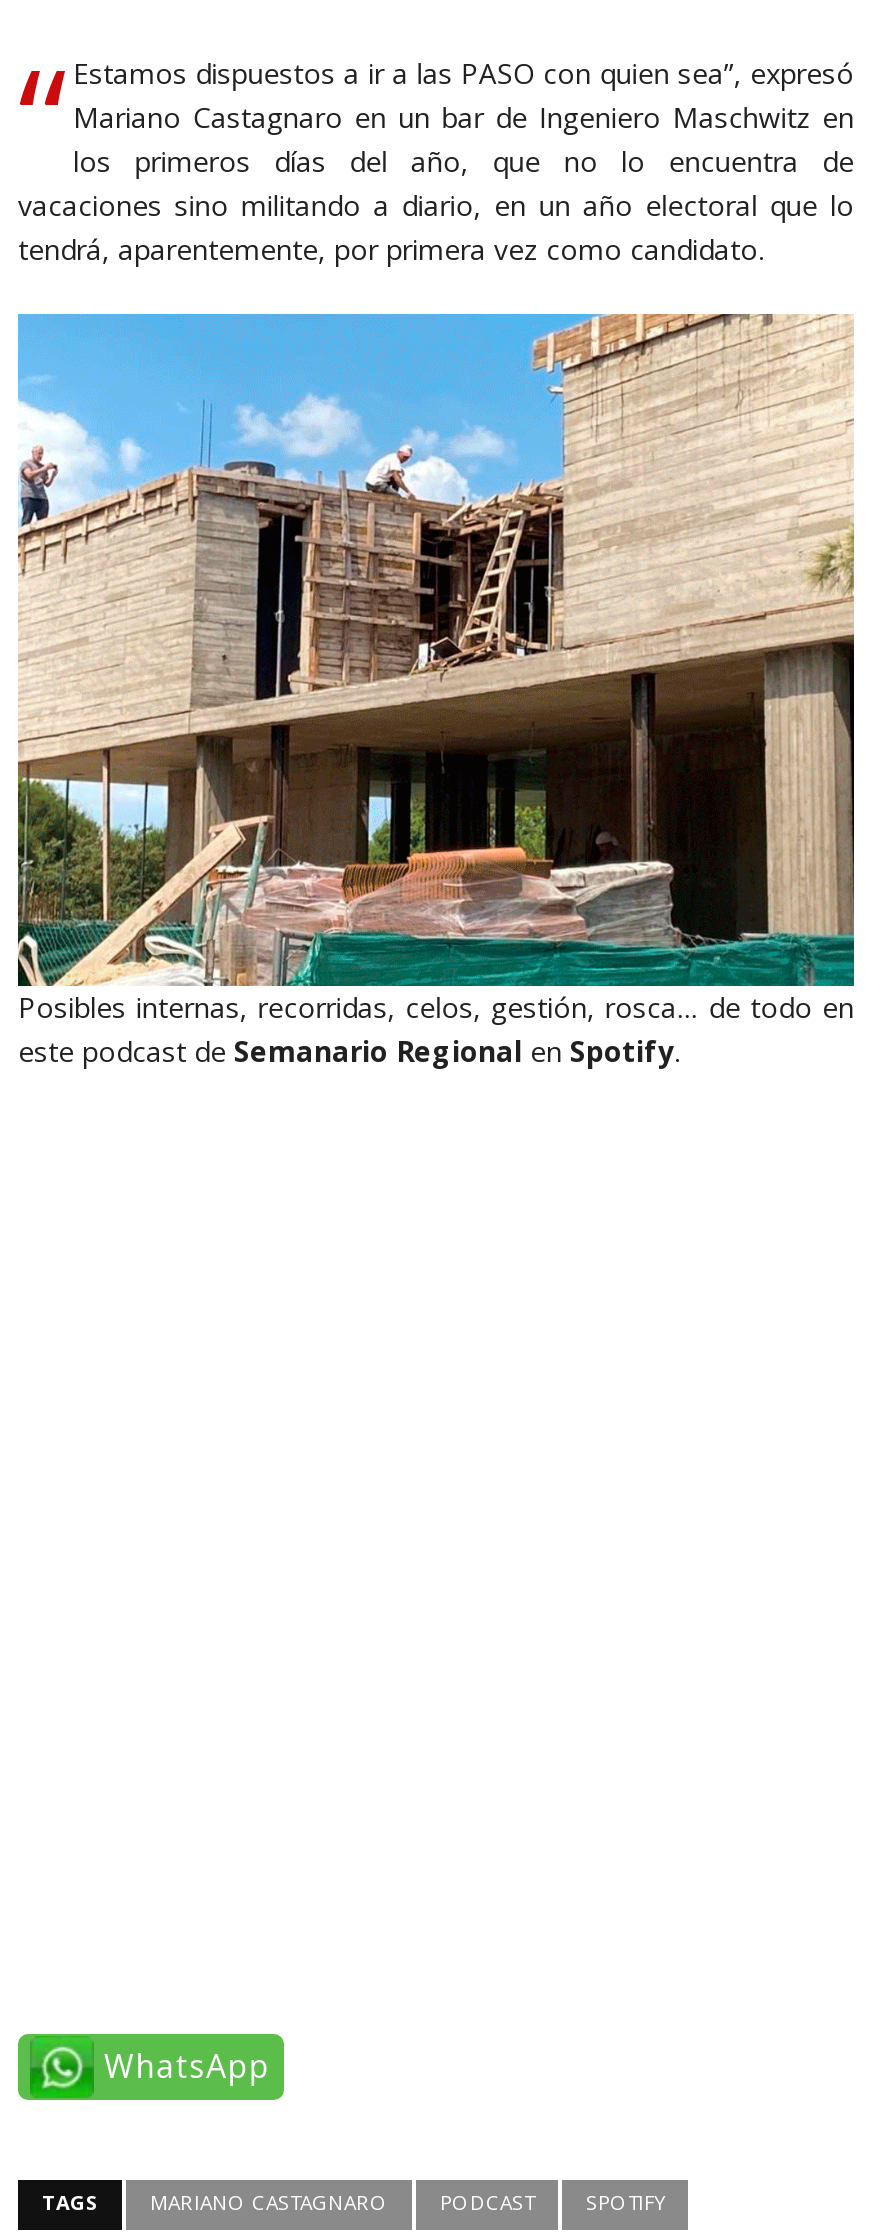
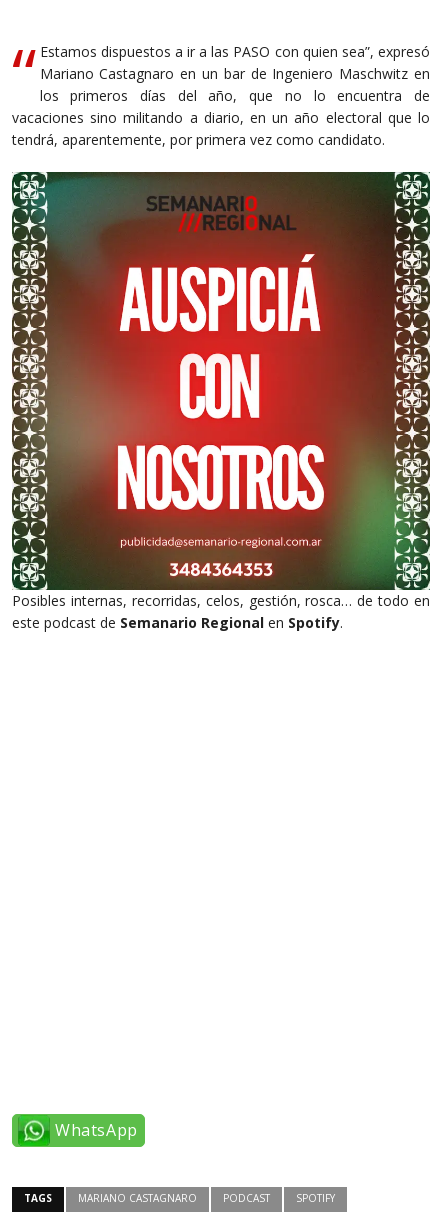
- [image]
+ [image]
